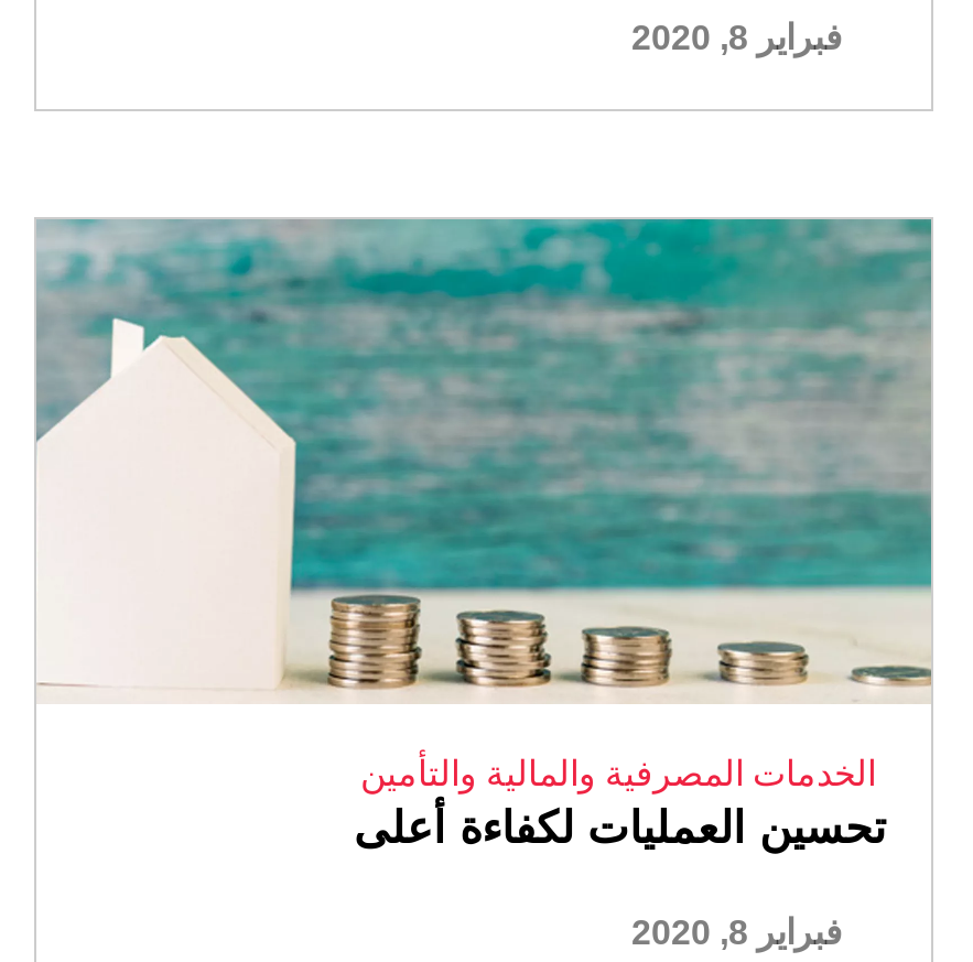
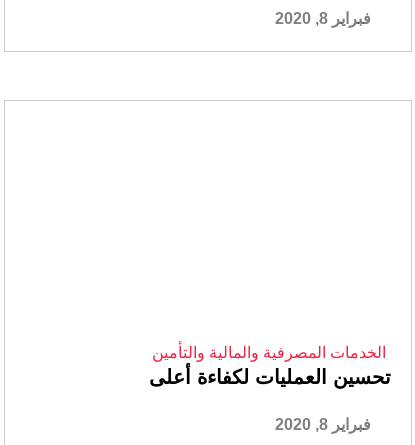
- [image]
